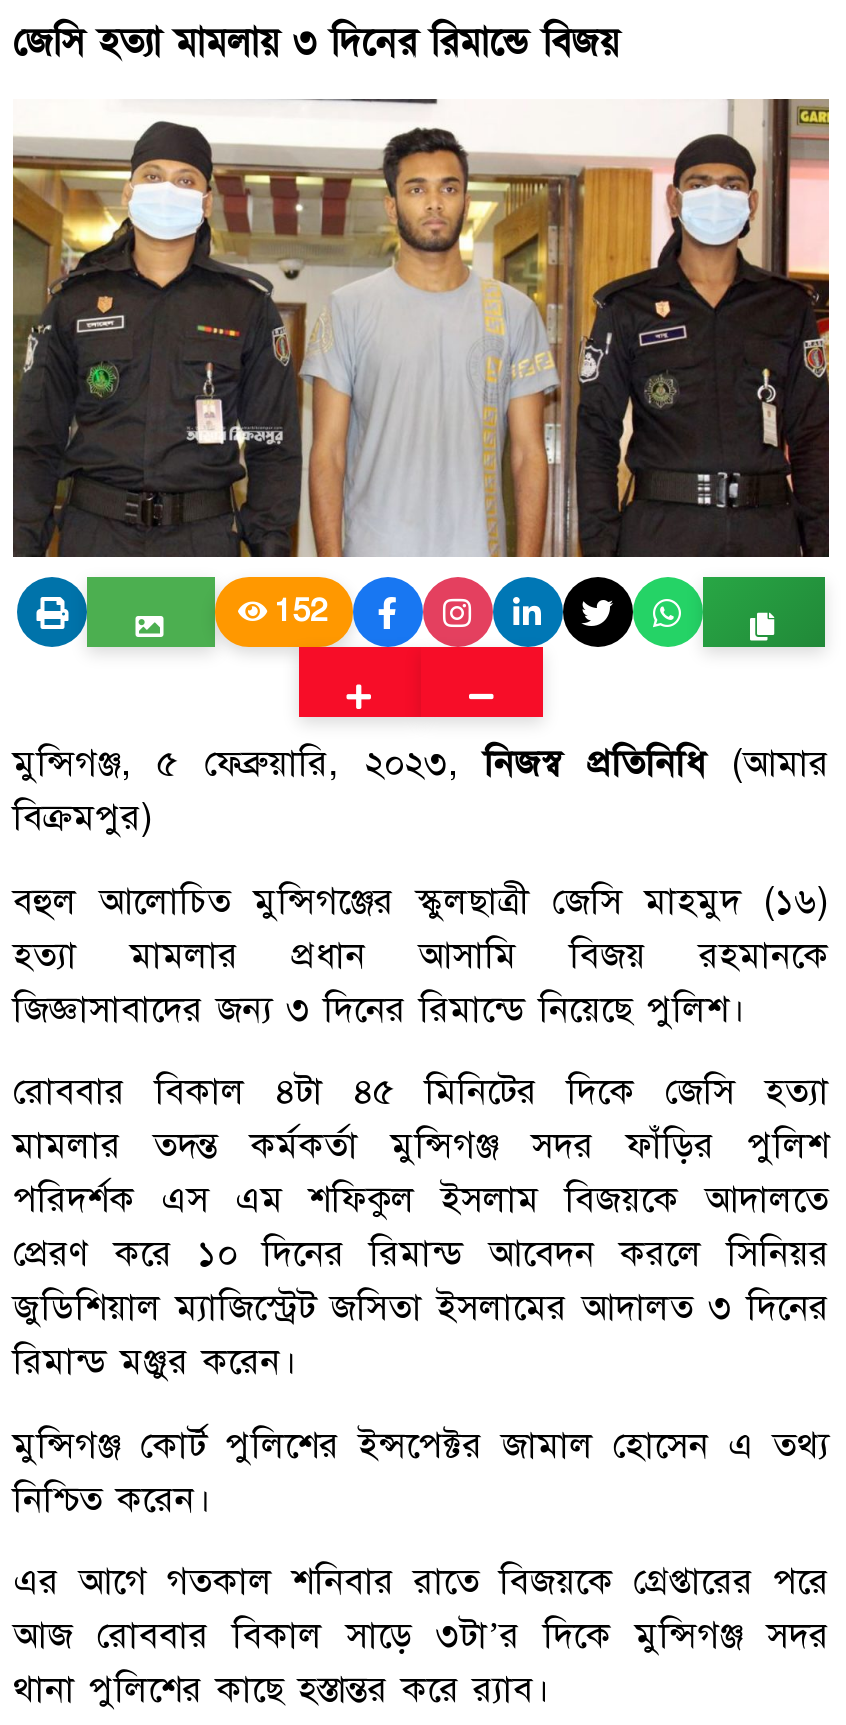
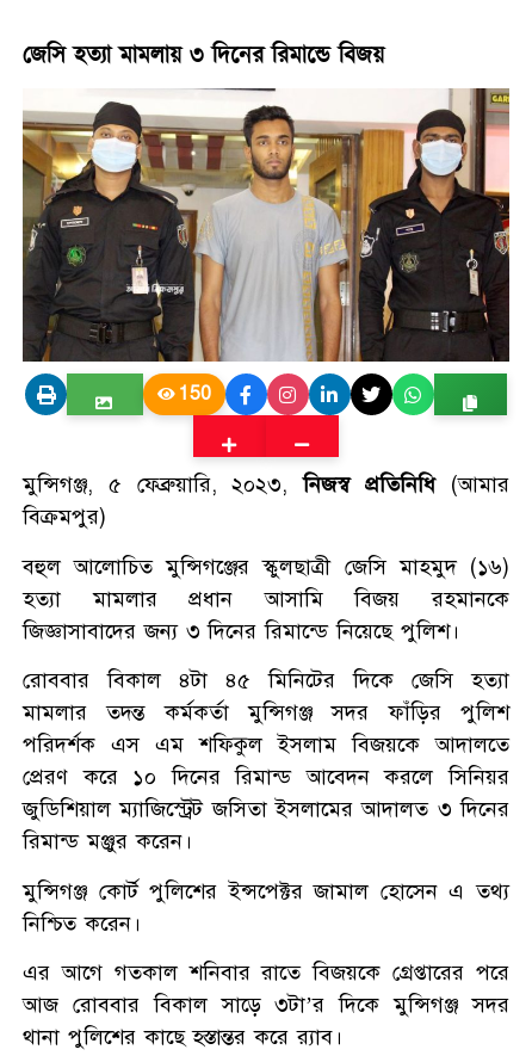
- 152
+ 150
